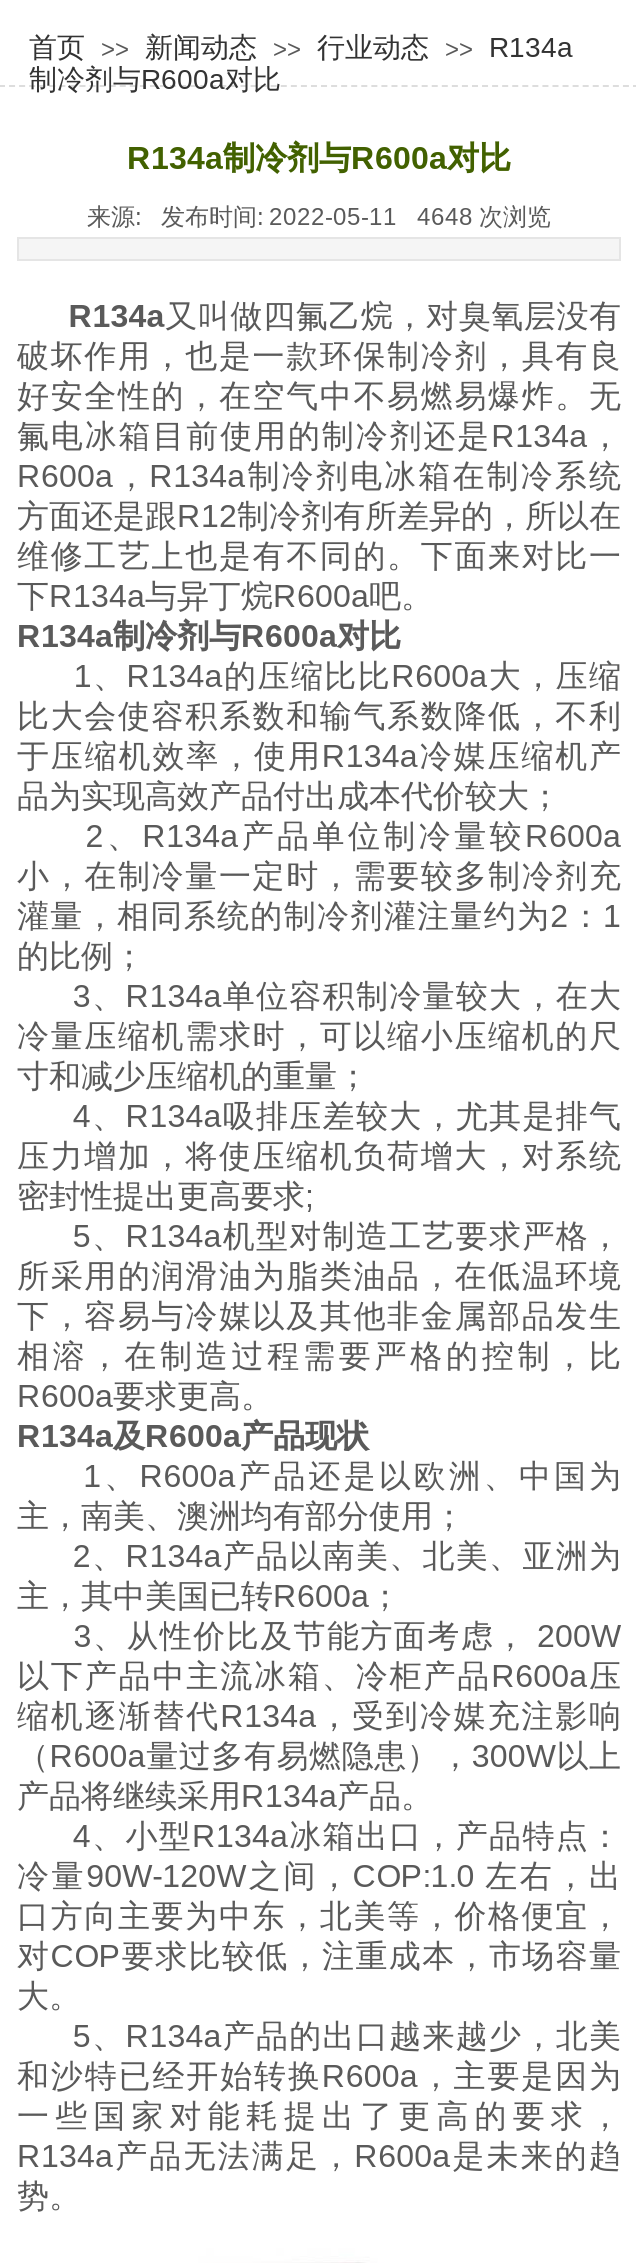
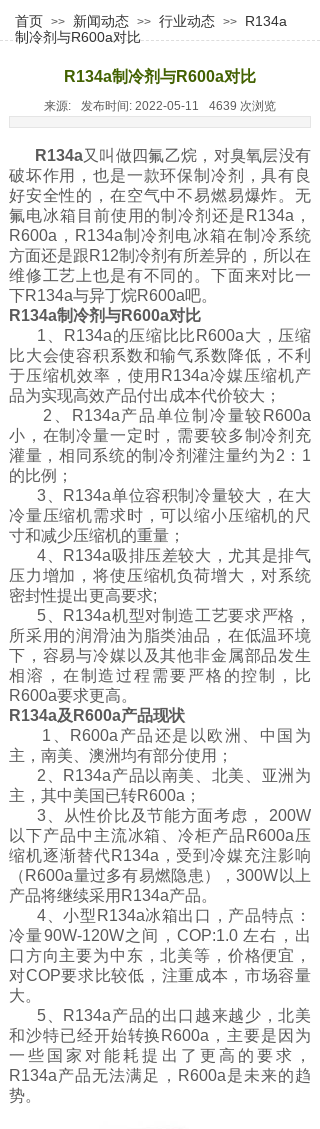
- 来源: 发布时间: 2022-05-11 4648次浏览
+ 来源: 发布时间: 2022-05-11 4639次浏览
